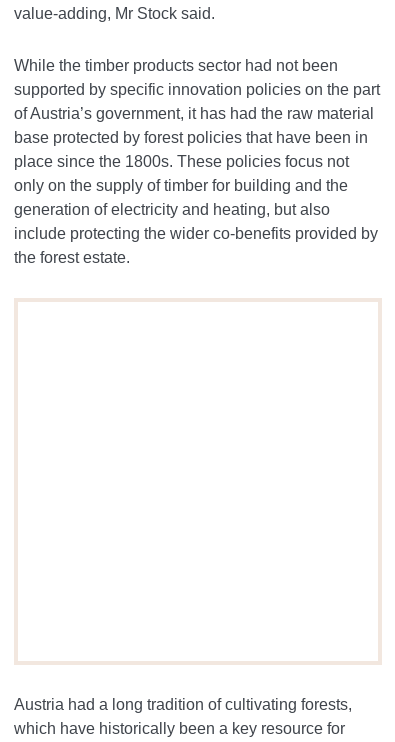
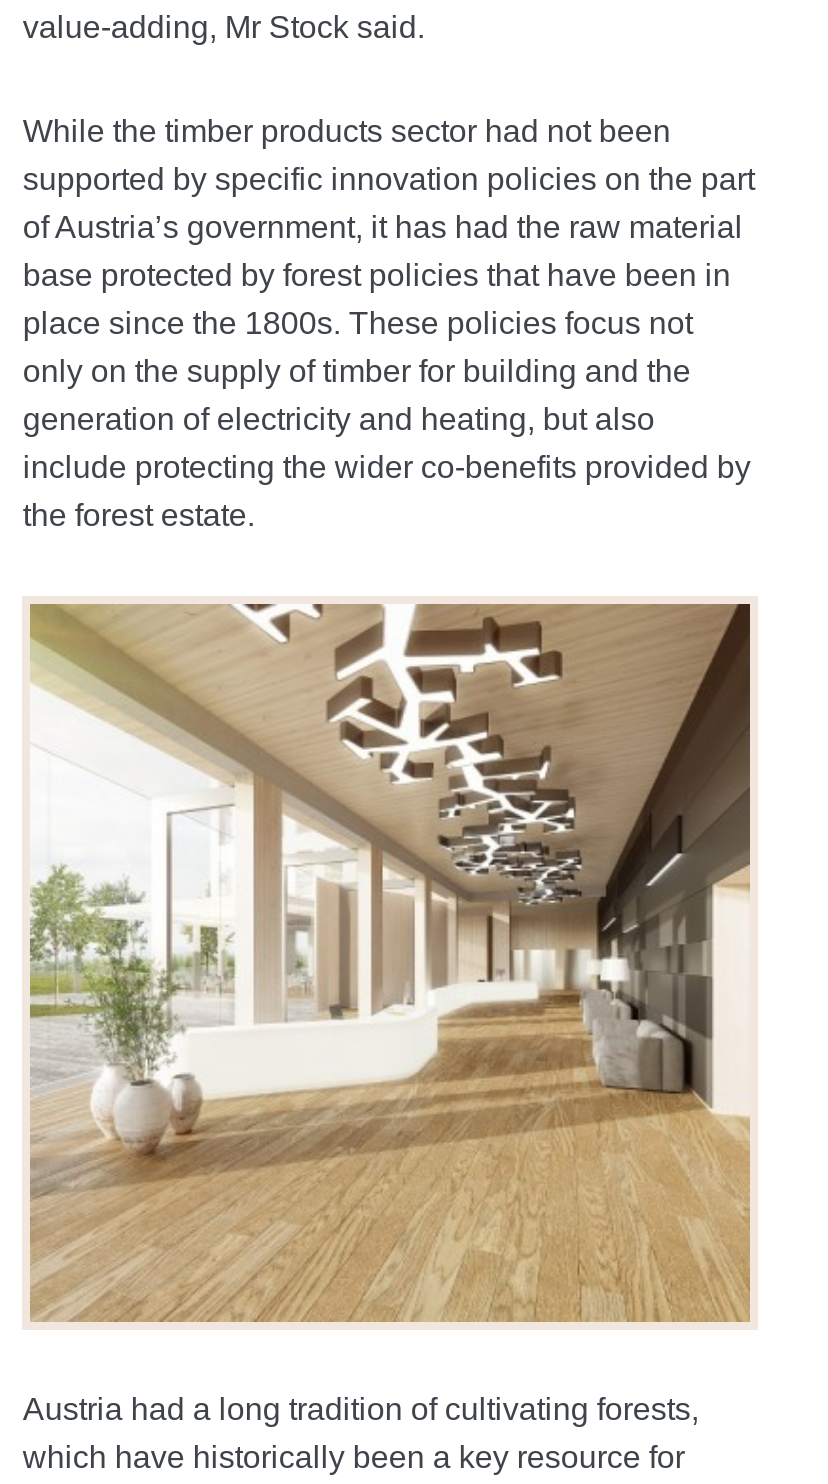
+ [image]
